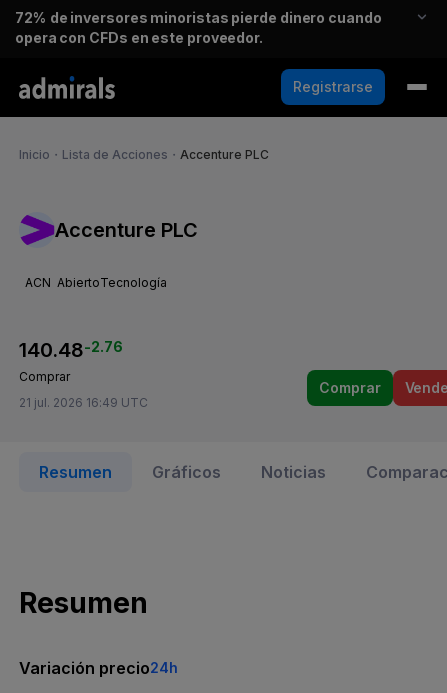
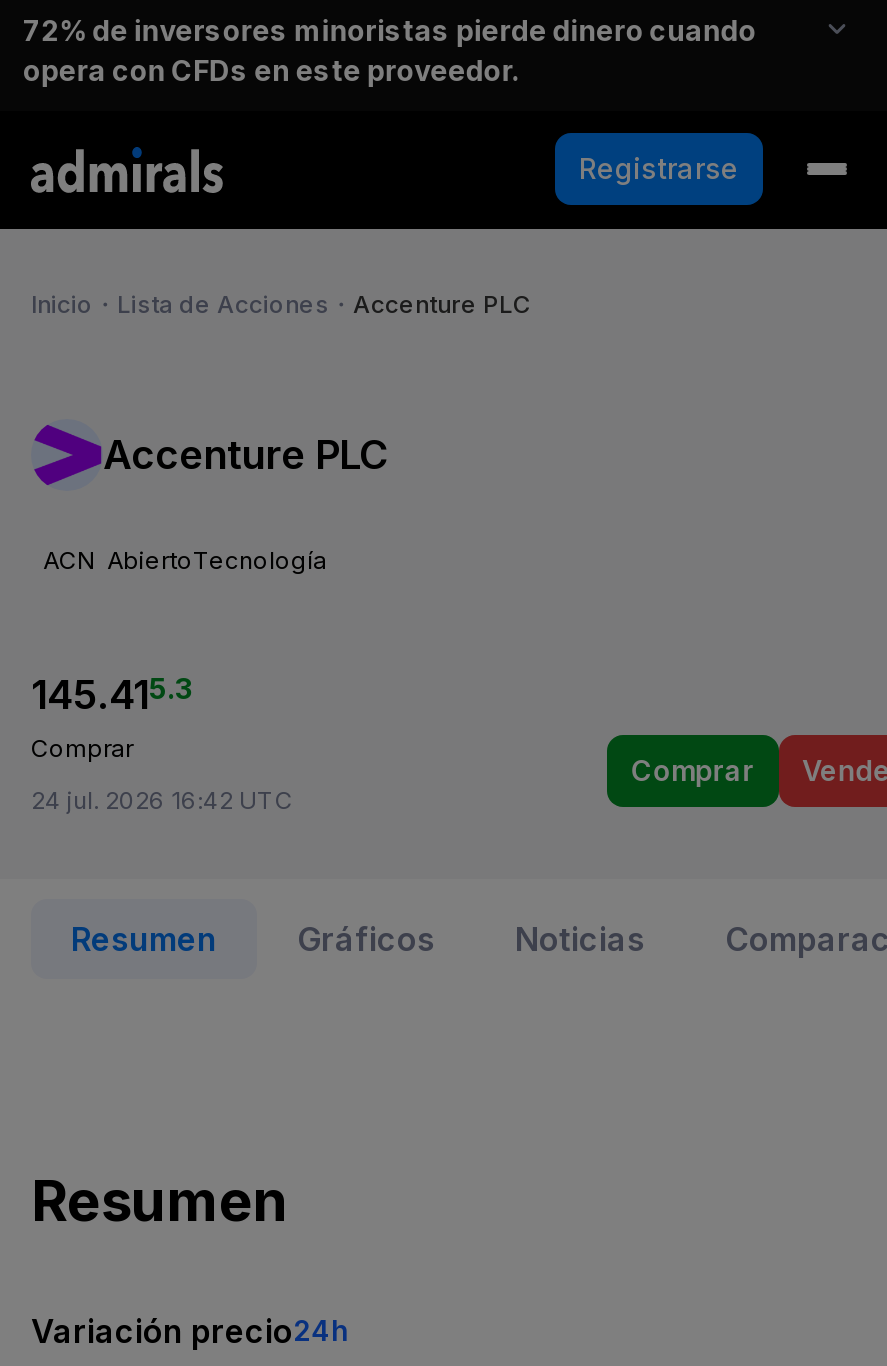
- 140.48-2.76
+ 145.415.3

- 21 jul. 2026 16:49 UTC
+ 24 jul. 2026 16:42 UTC
